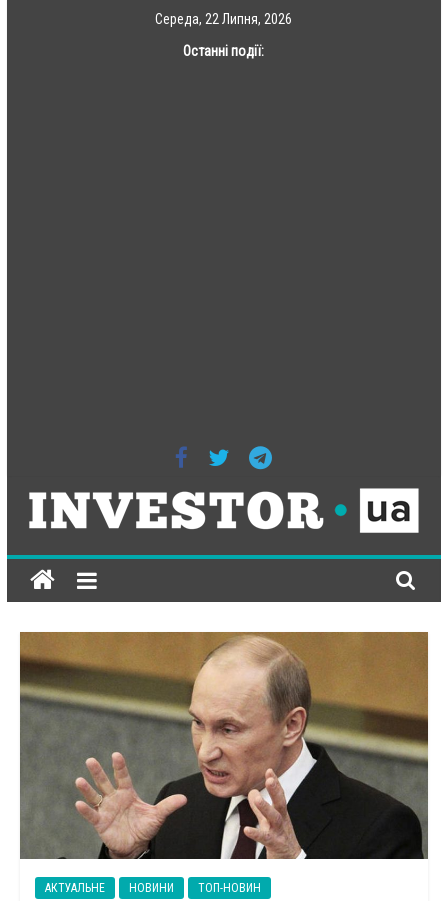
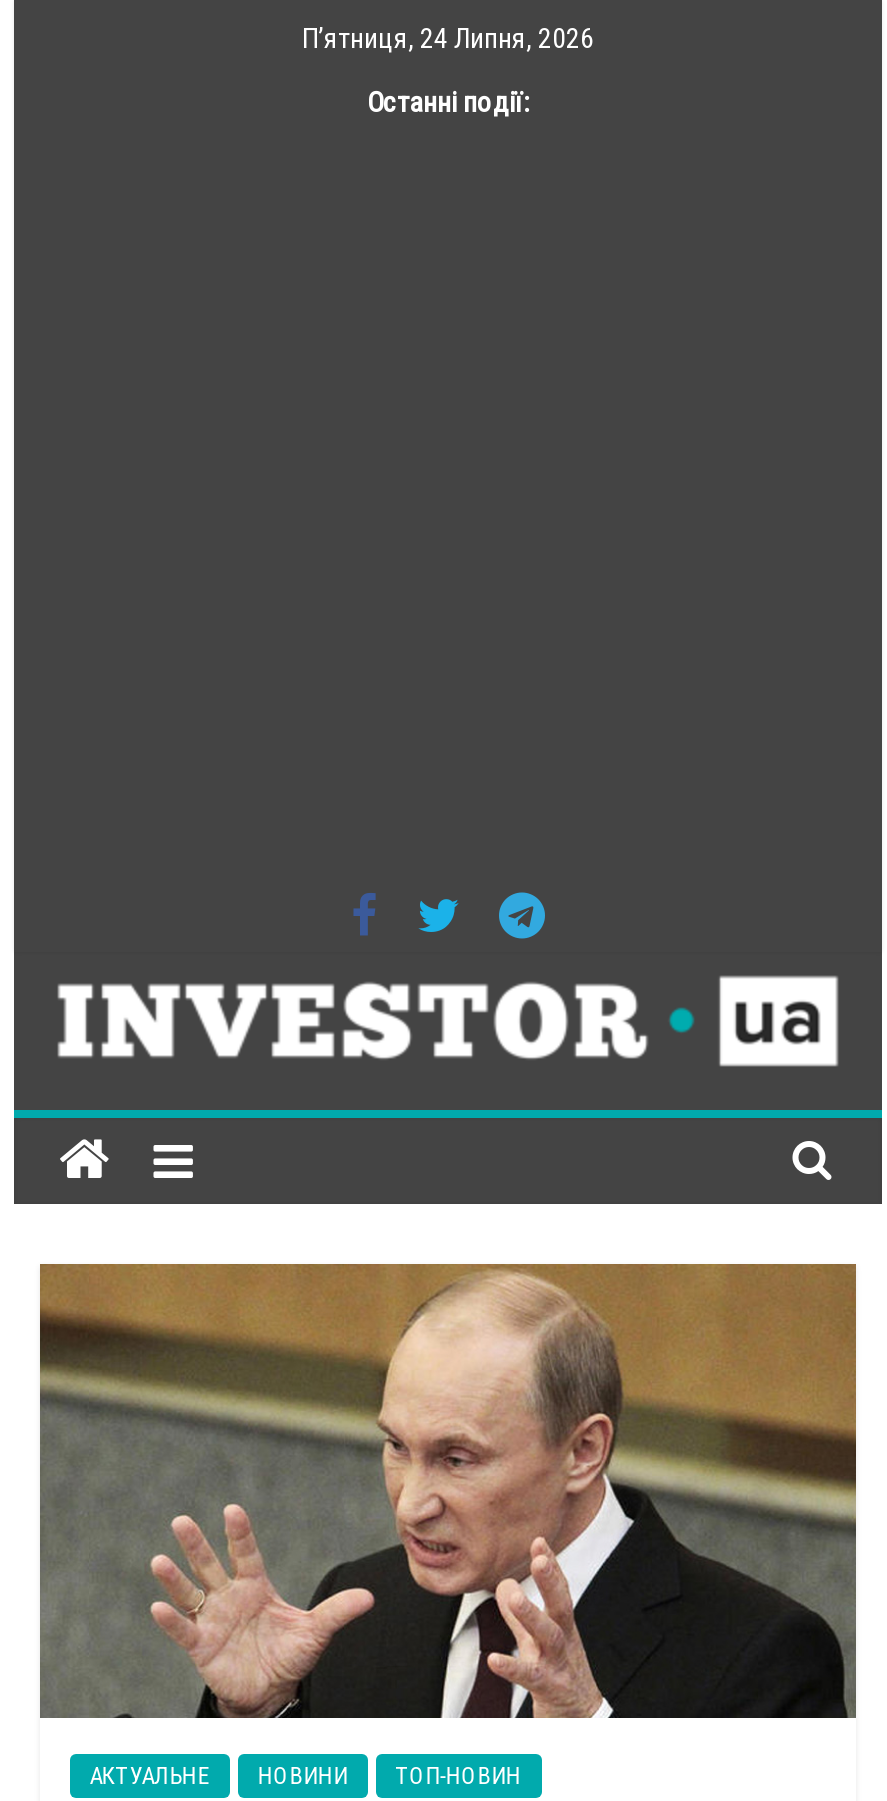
- Середа, 22 Липня, 2026
+ П’ятниця, 24 Липня, 2026
